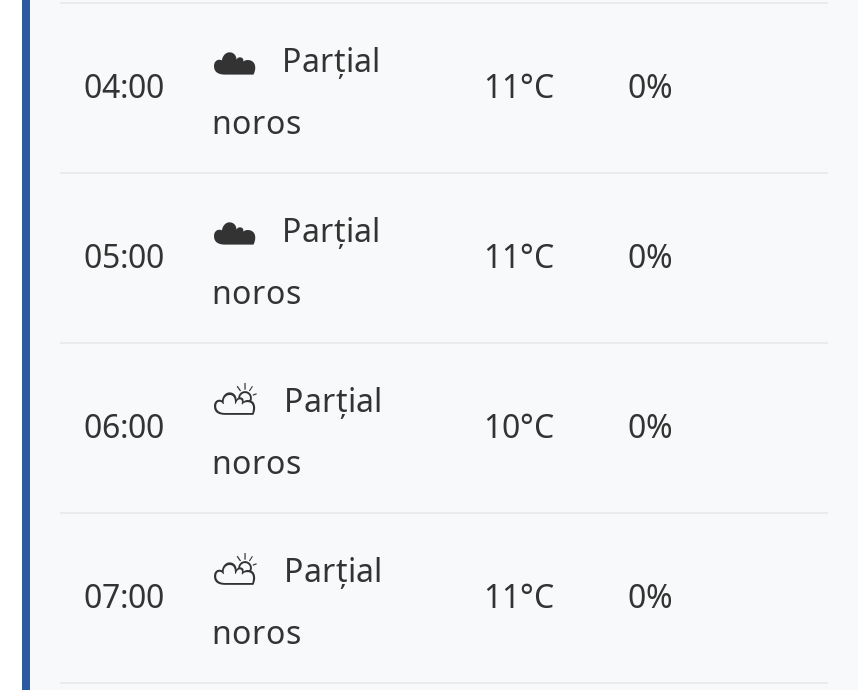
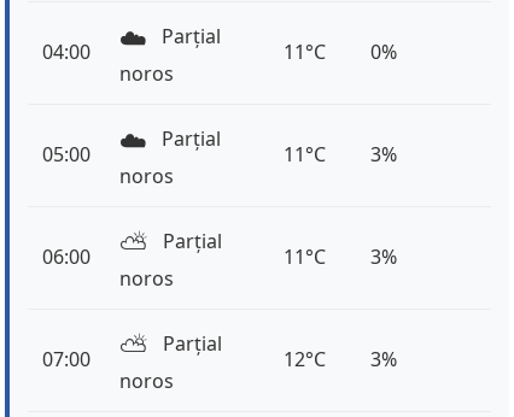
- 11°C 0%
+ 11°C 3%

- 10°C
- 0%
+ 11°C
+ 3%

- 11°C
- 0%
+ 12°C
+ 3%
